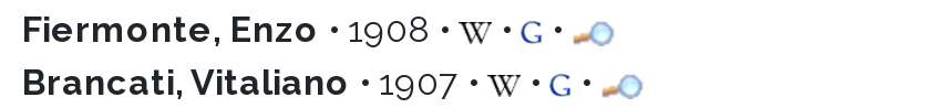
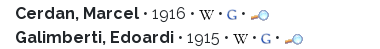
- Fiermonte, Enzo • 1908 •
+ Cerdan, Marcel • 1916 •

- Brancati, Vitaliano • 1907 •
+ Galimberti, Edoardi • 1915 •
